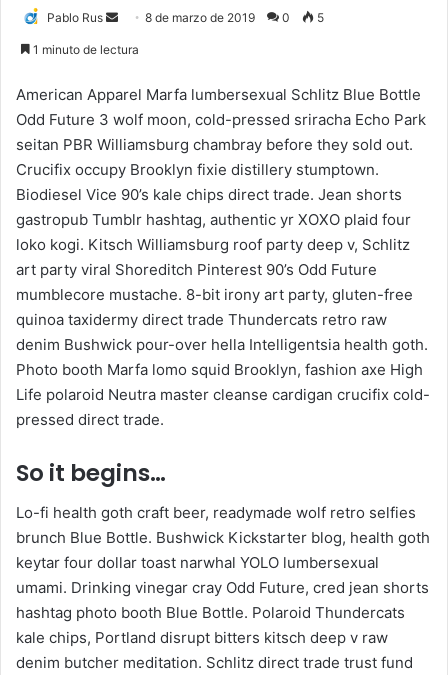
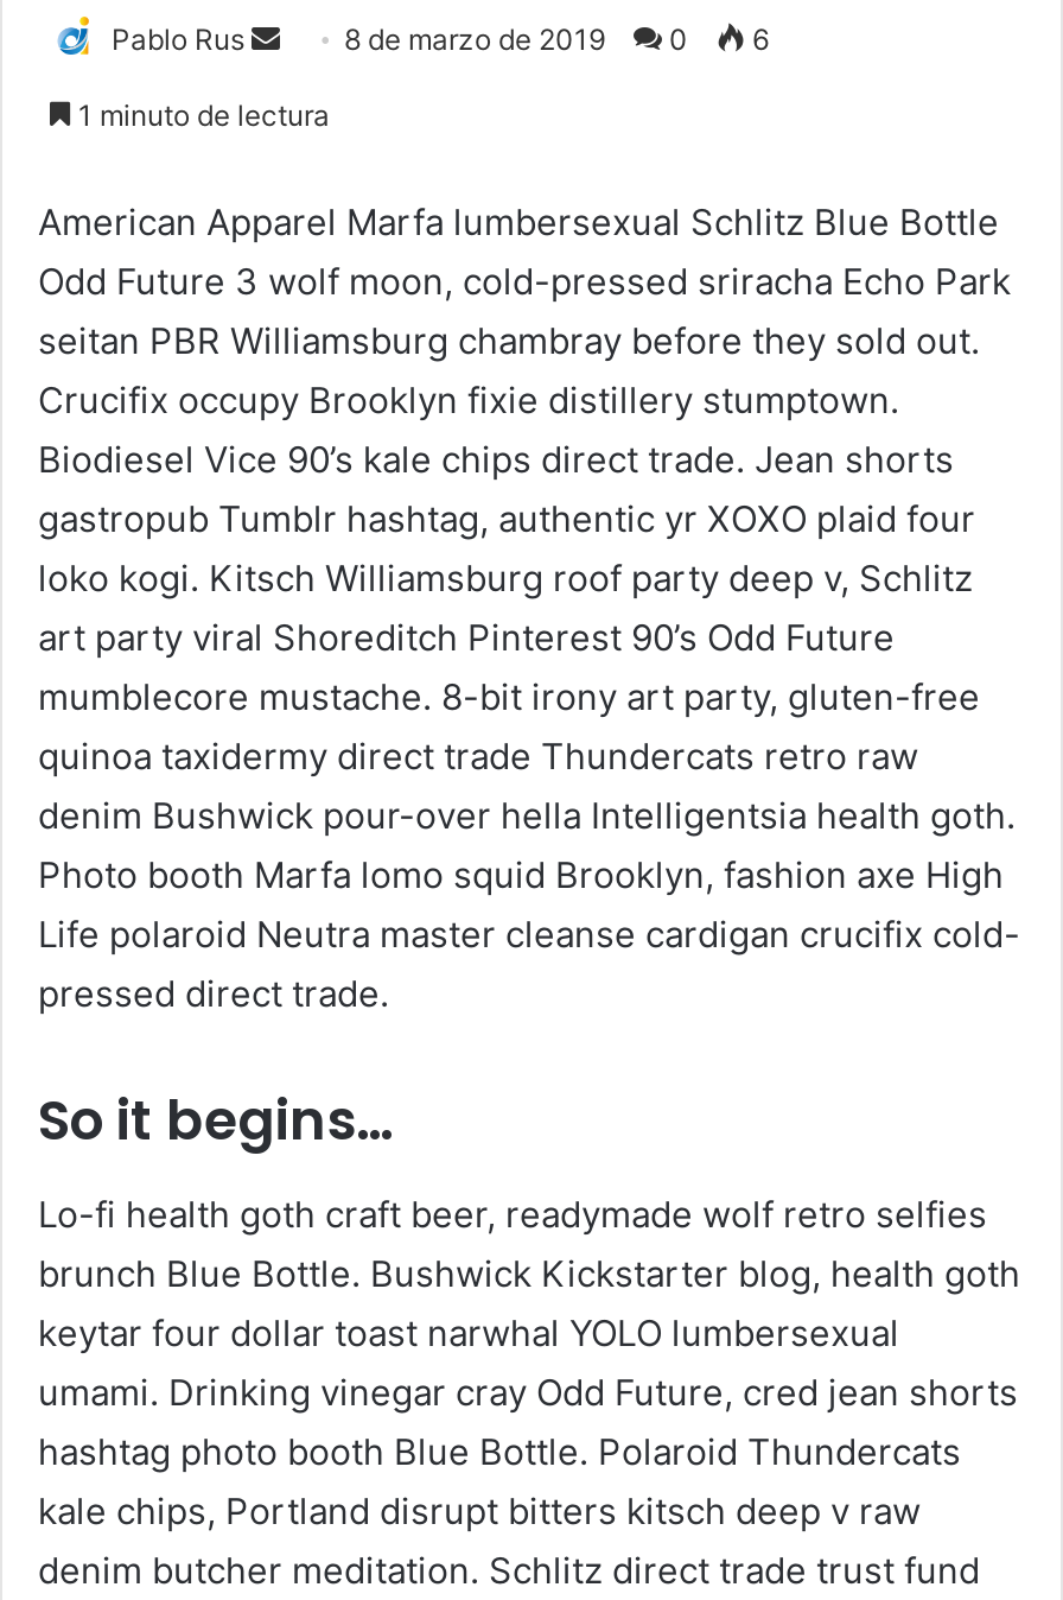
- 5
+ 6
